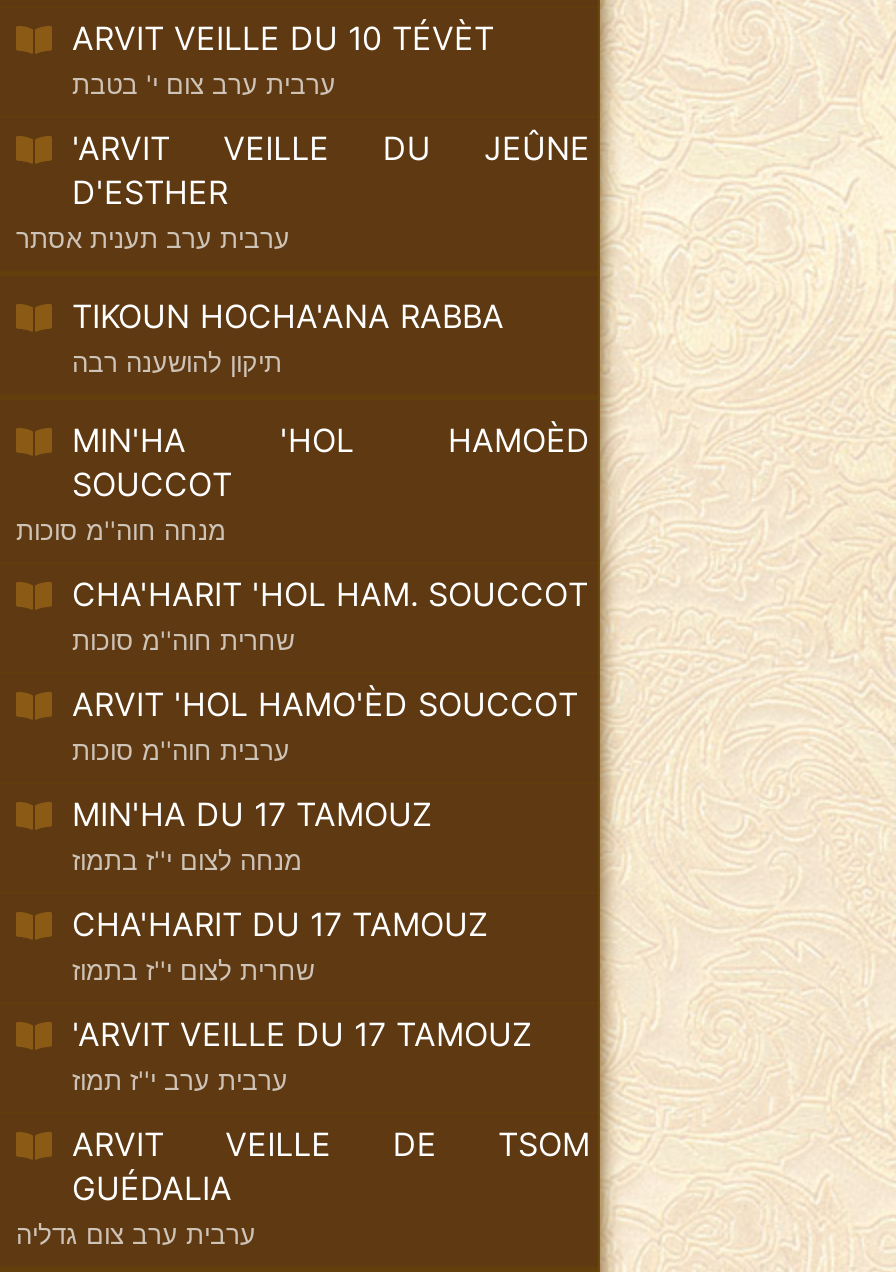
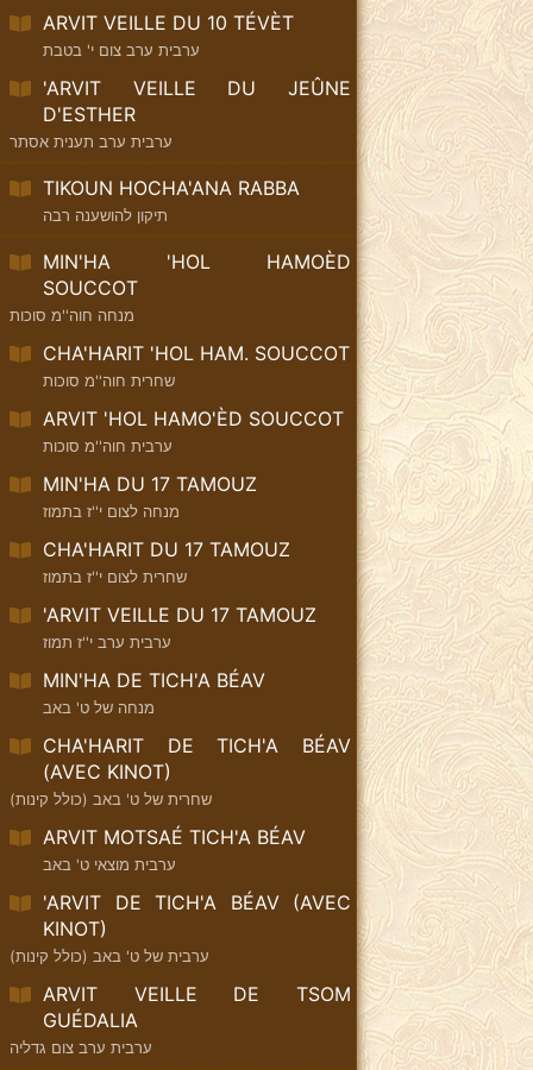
+ MIN'HA DE TICH'A BÉAV
+ מנחה של ט' באב
+ CHA'HARIT DE TICH'A BÉAV
+ (AVEC KINOT)
+ שחרית של ט' באב (כולל קינות)
+ ARVIT MOTSAÉ TICH'A BÉAV
+ ערבית מוצאי ט' באב
+ 'ARVIT DE TICH'A BÉAV (AVEC
+ KINOT)
+ ערבית של ט' באב (כולל קינות)
